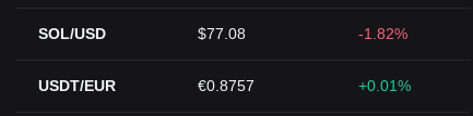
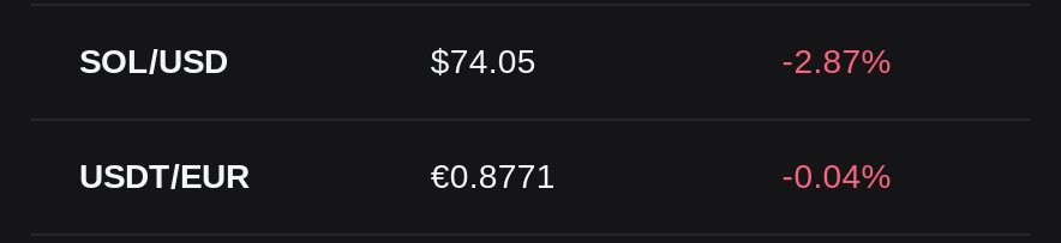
- $77.08
+ $74.05

- -1.82%
+ -2.87%

- €0.8757
+ €0.8771

- +0.01%
+ -0.04%
